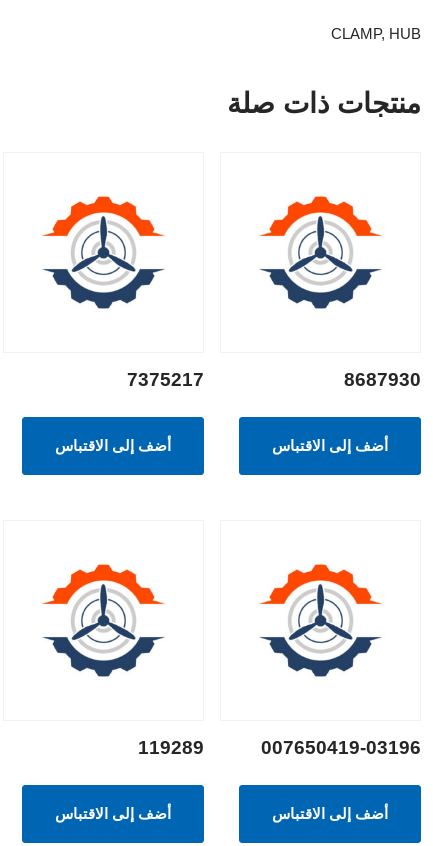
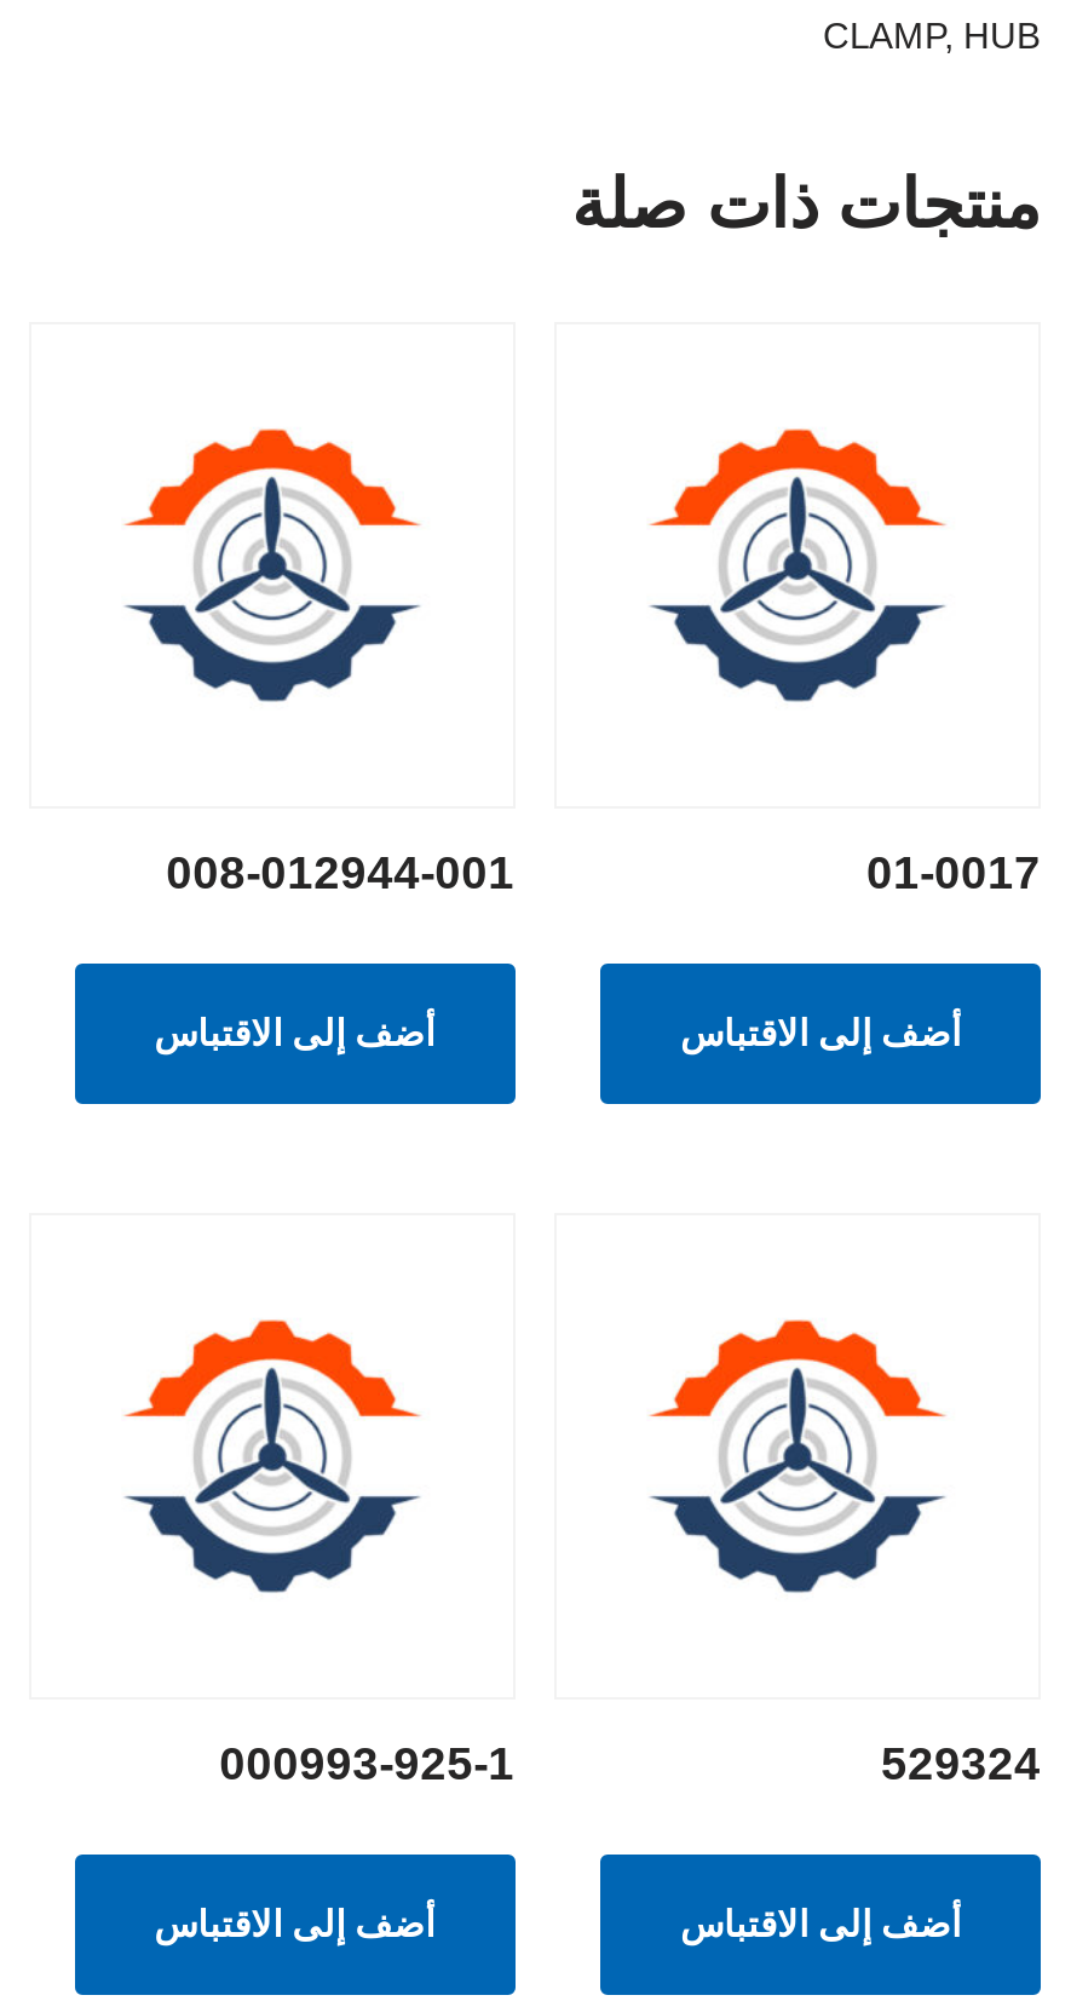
- 7375217
+ 008-012944-001

- 8687930
+ 01-0017

- 119289
+ 000993-925-1

- 007650419-03196
+ 529324
